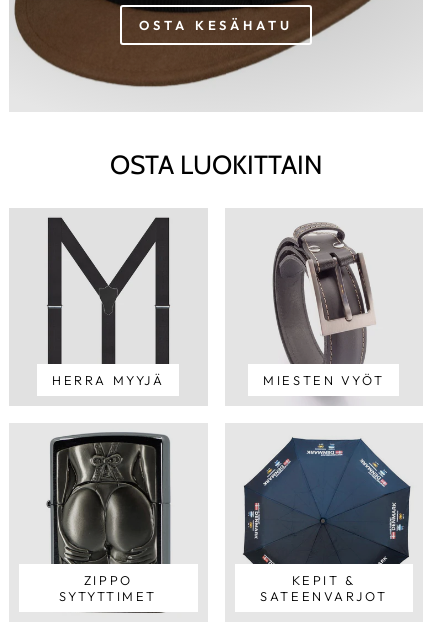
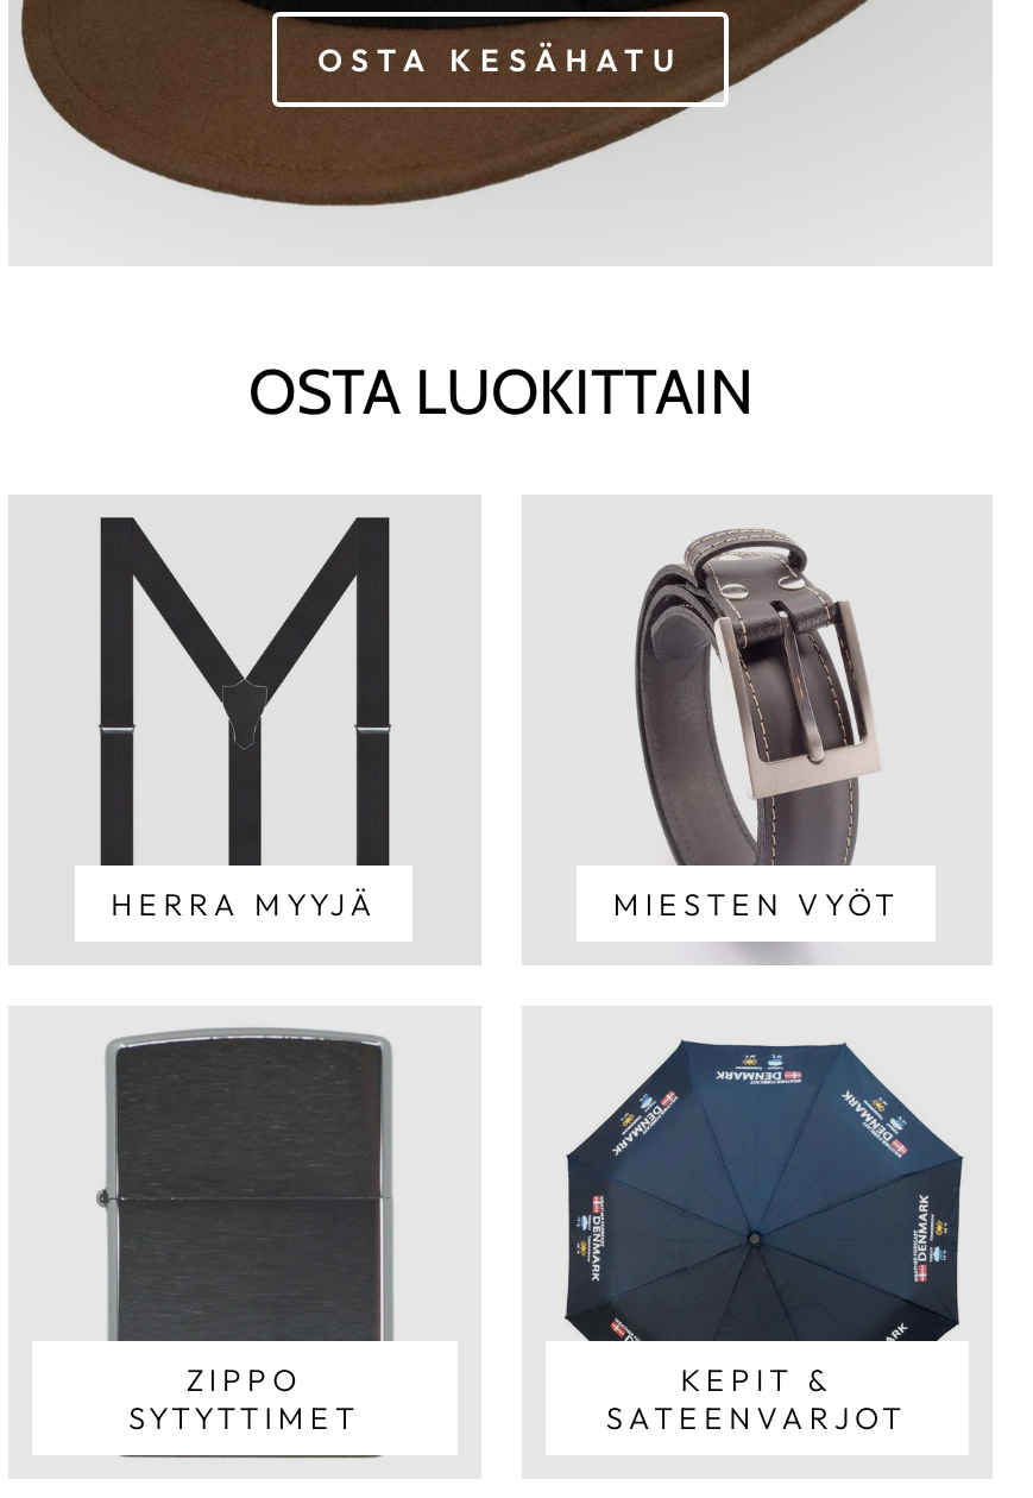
- [image]
+ [image]
